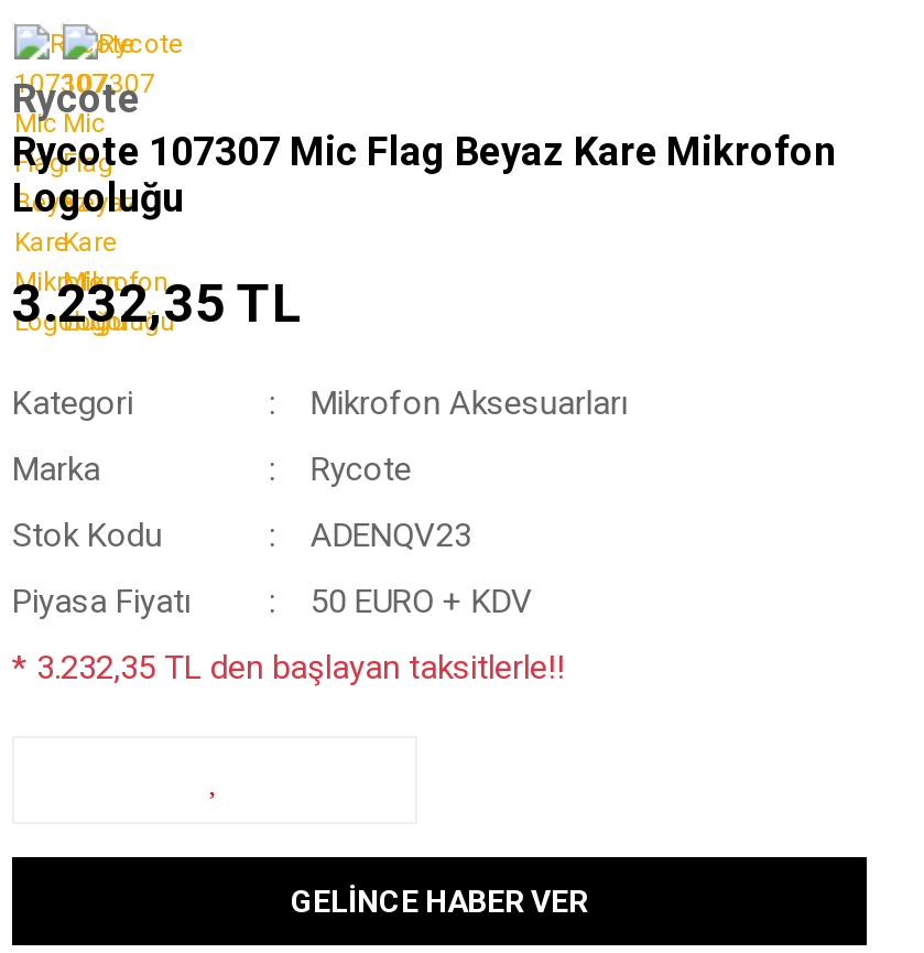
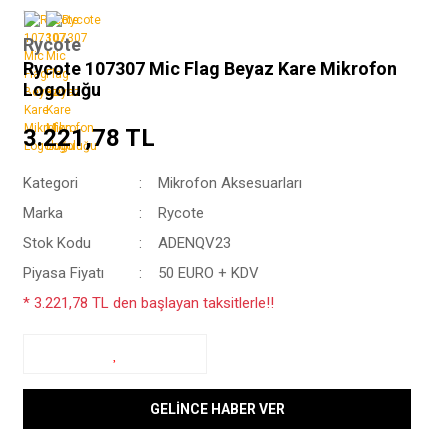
- 3.232,35 TL
+ 3.221,78 TL

- * 3.232,35 TL den başlayan taksitlerle!!
+ * 3.221,78 TL den başlayan taksitlerle!!
